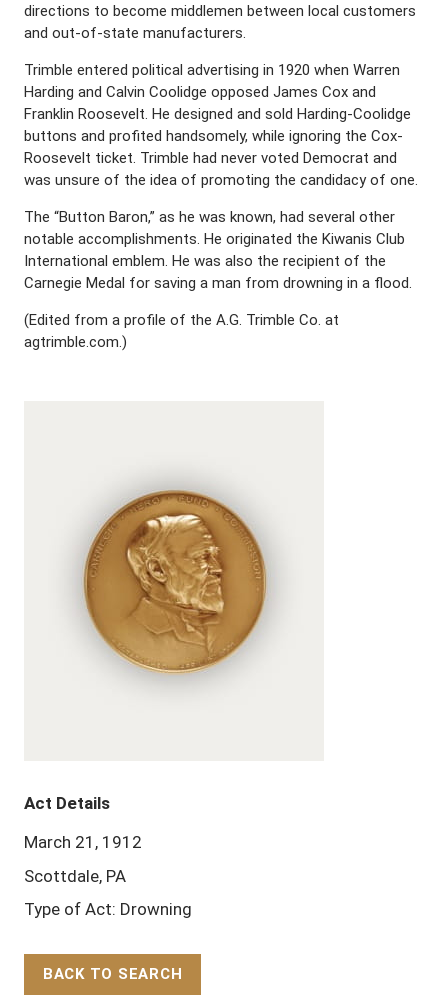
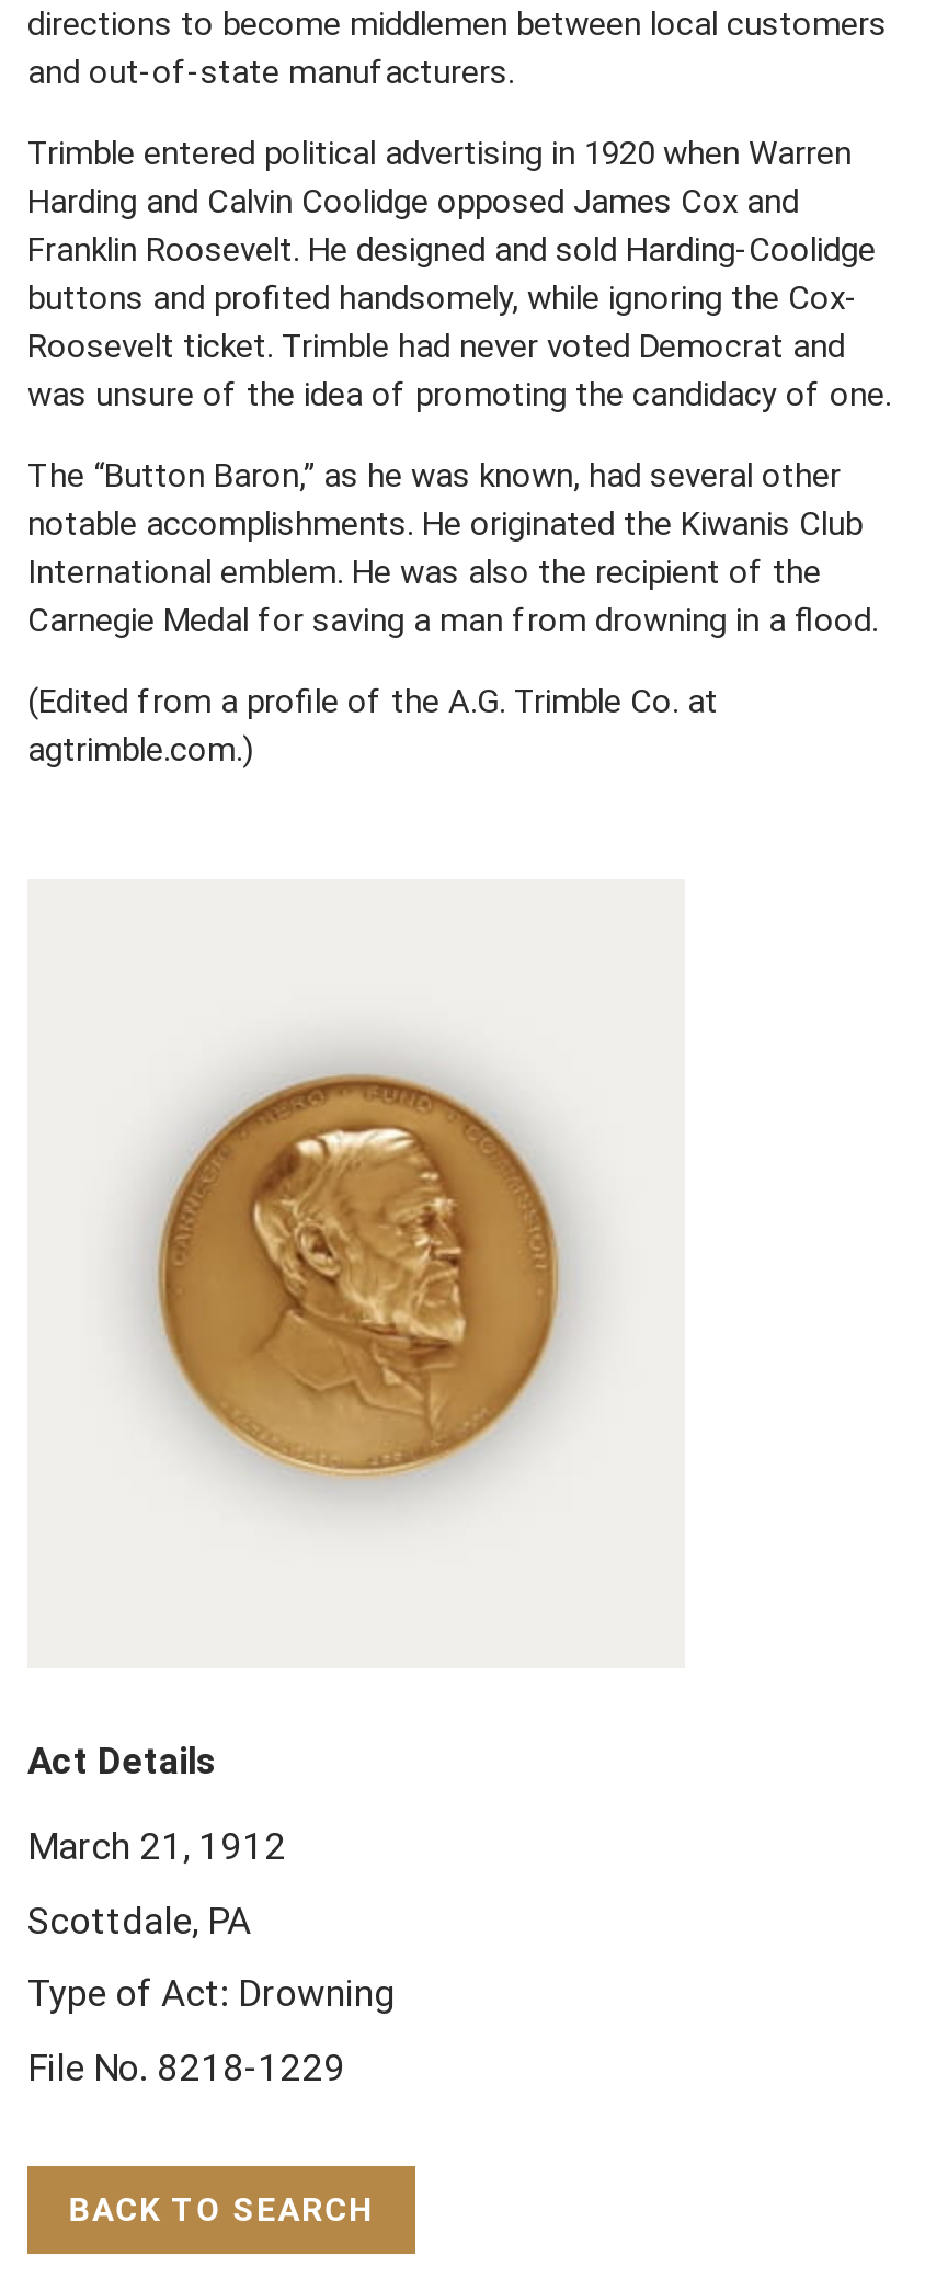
+ File No. 8218-1229
